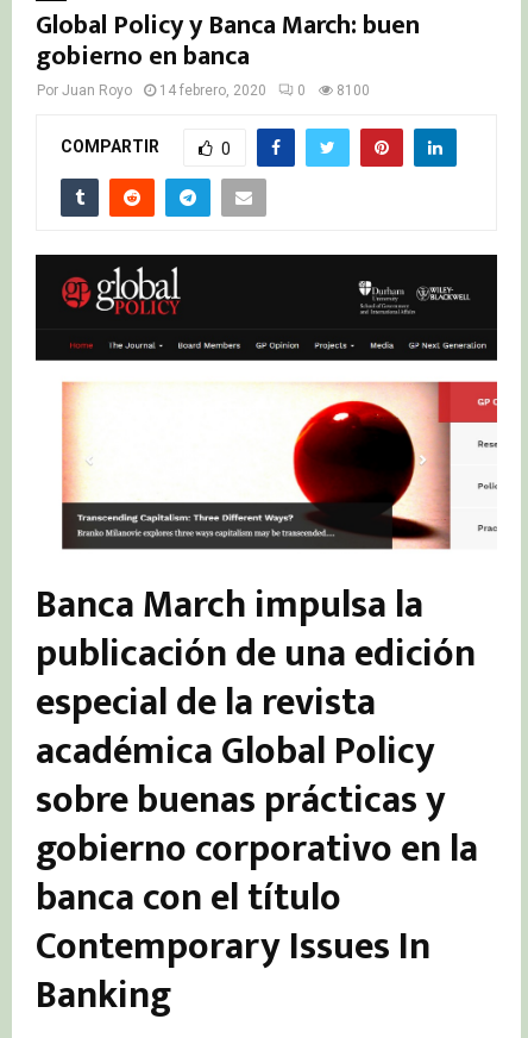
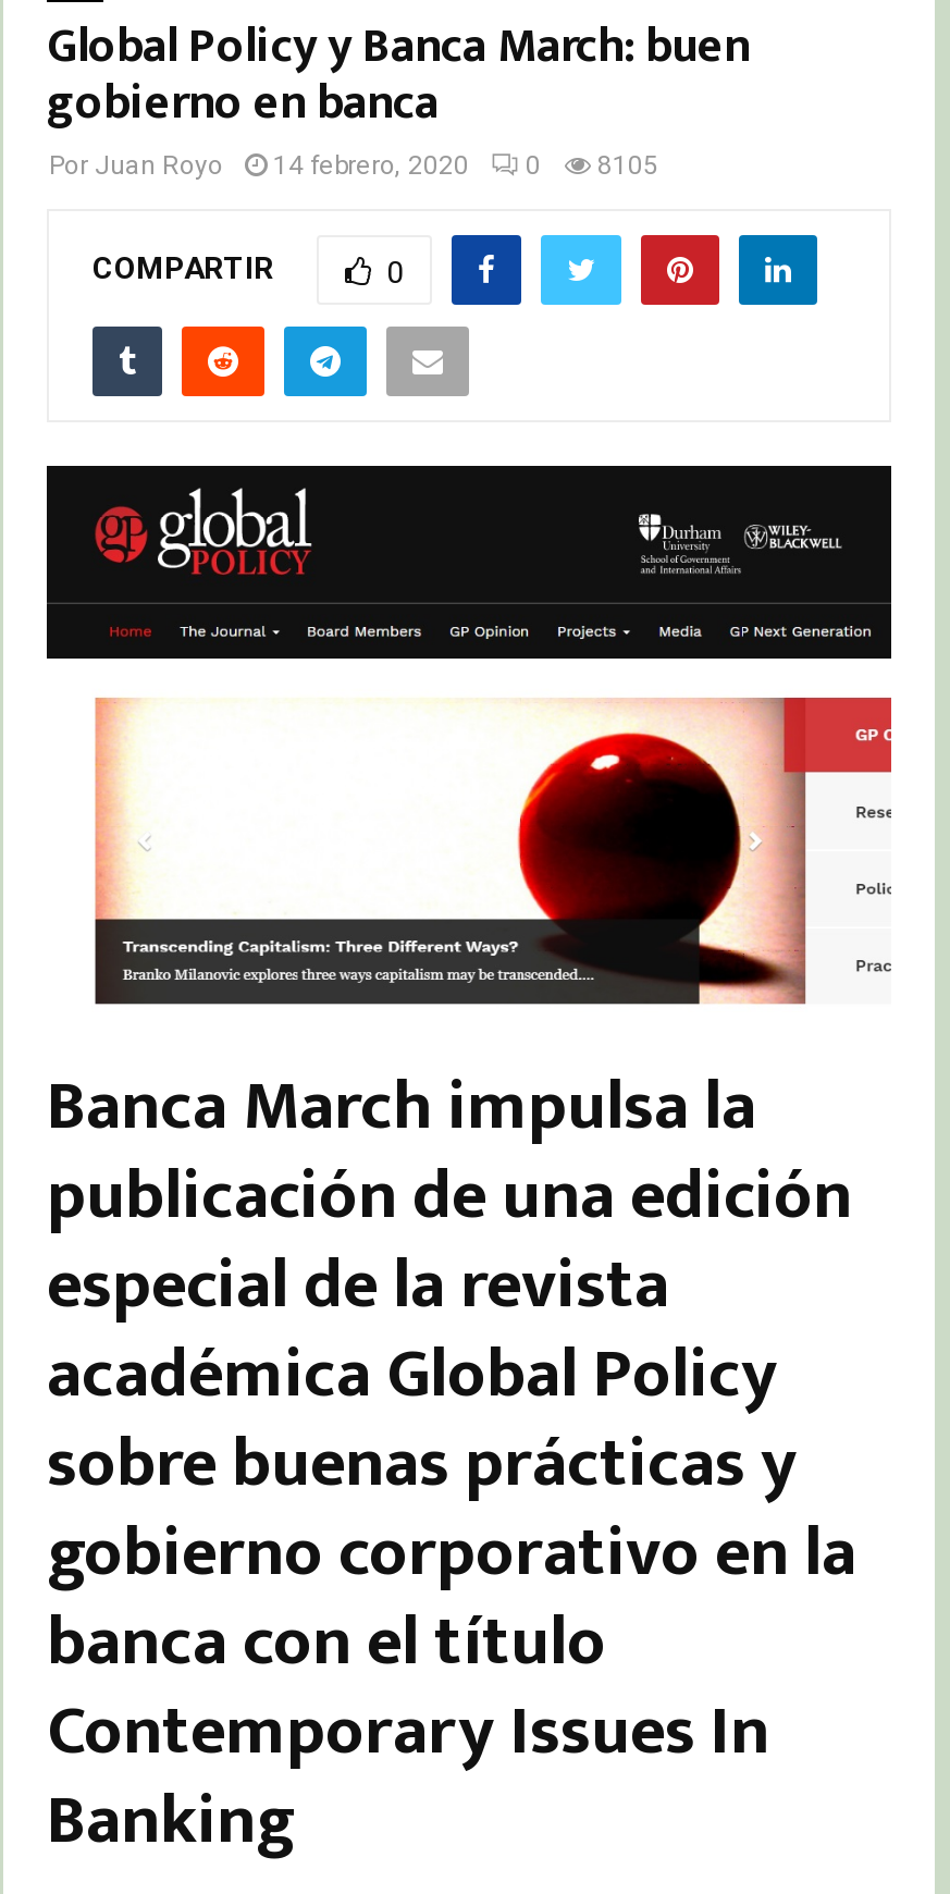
- Por Juan Royo 14 febrero, 2020 0 8100
+ Por Juan Royo 14 febrero, 2020 0 8105
